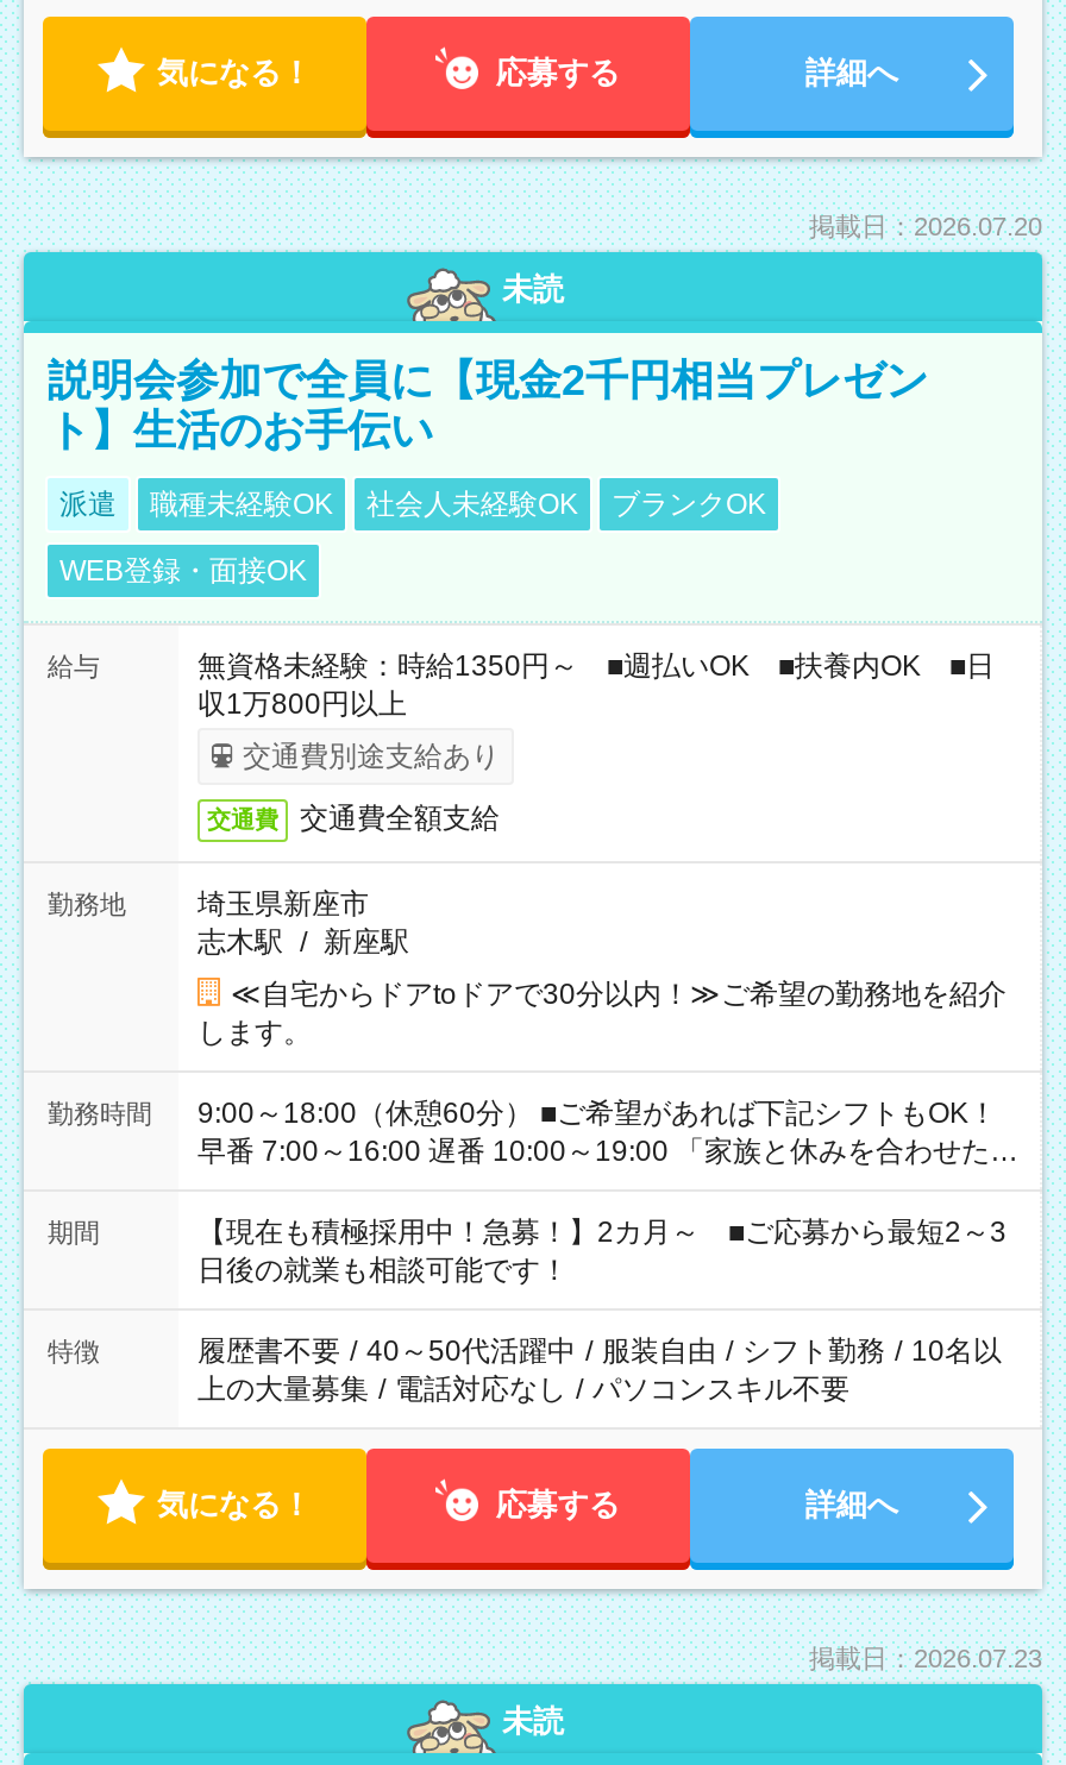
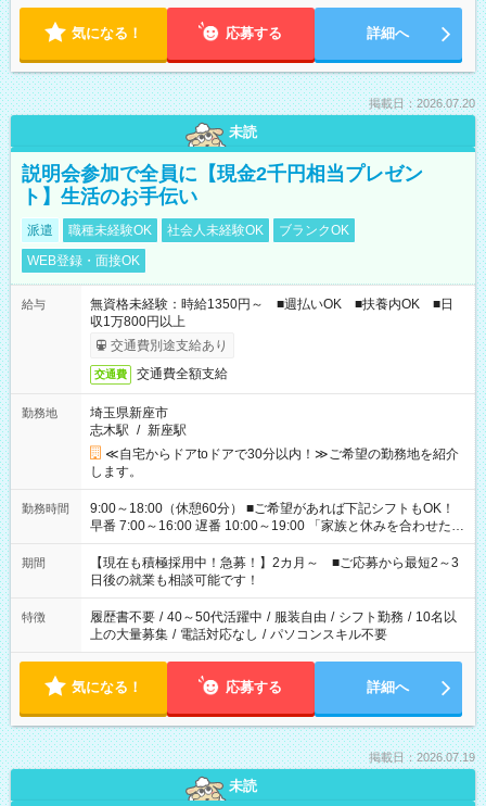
- 掲載日：2026.07.23
+ 掲載日：2026.07.19
